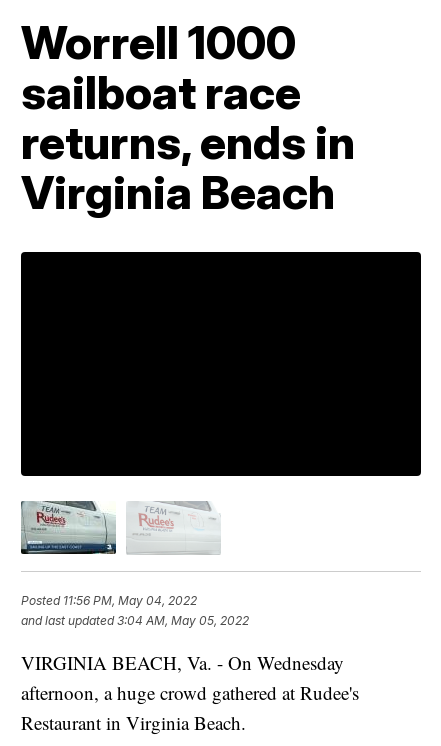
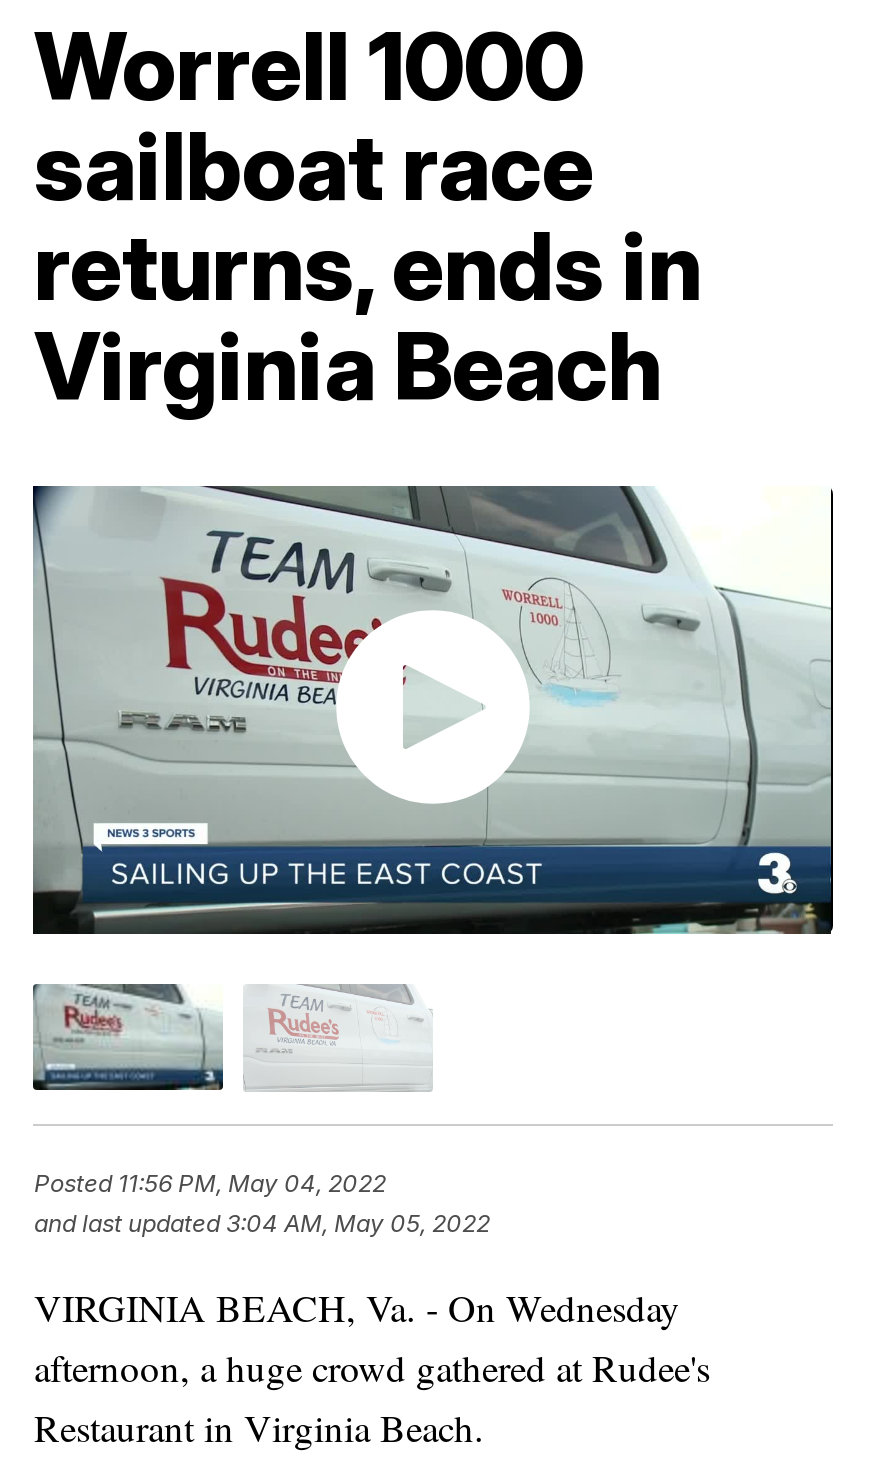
+ [image]
